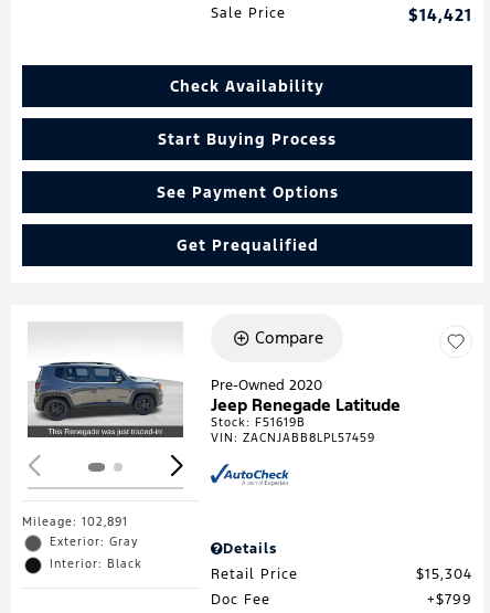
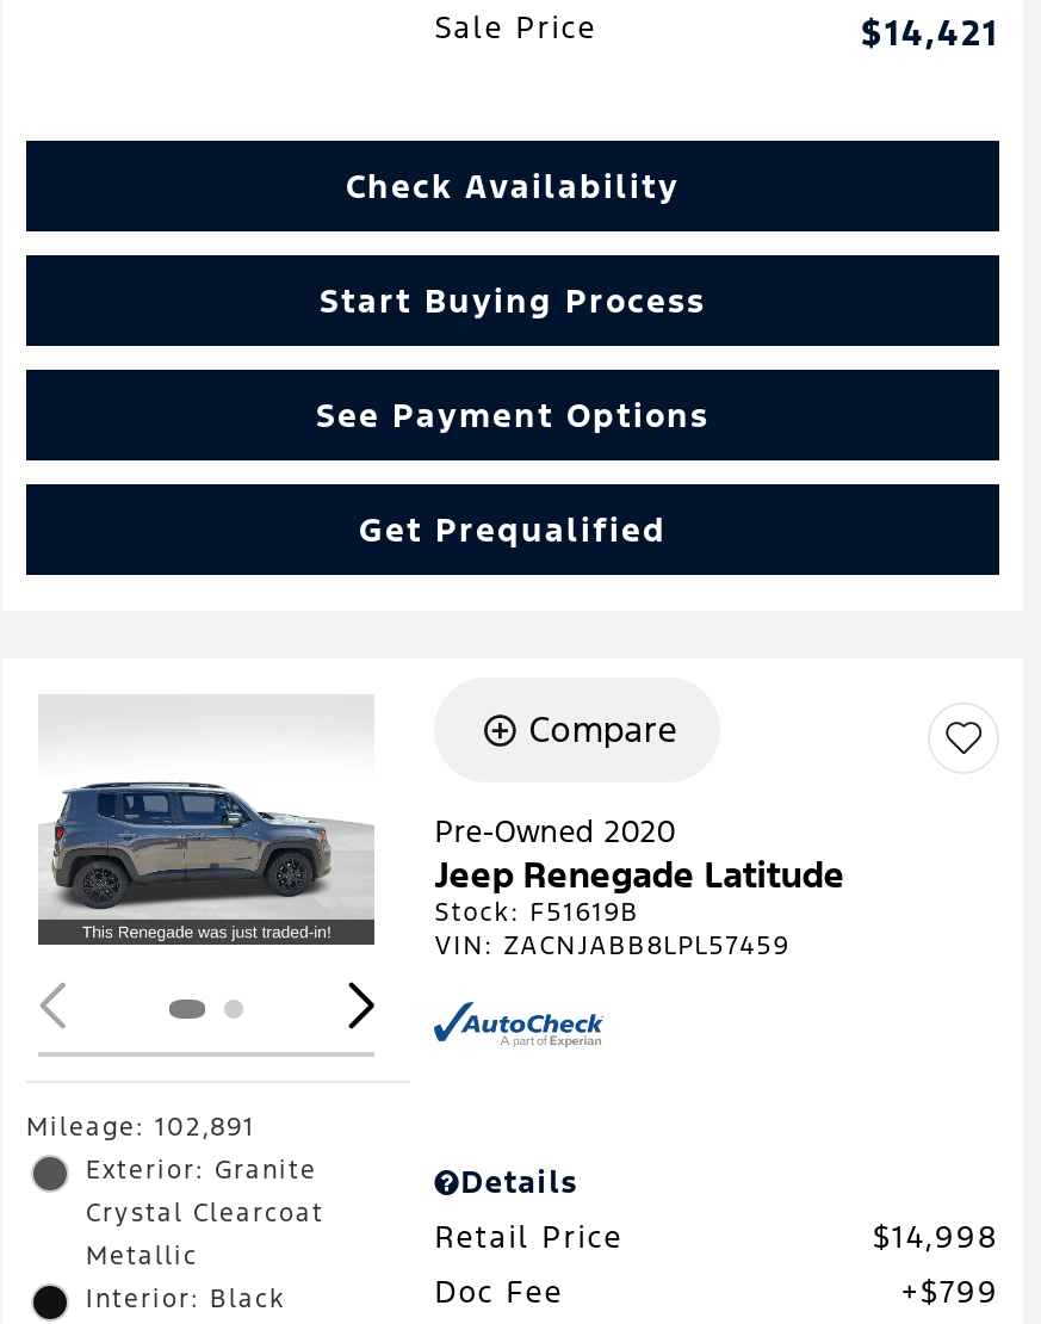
- Exterior: Gray
+ Exterior: Granite
+ Crystal Clearcoat
+ Metallic

moved down: Interior: Black

- $15,304
+ $14,998
